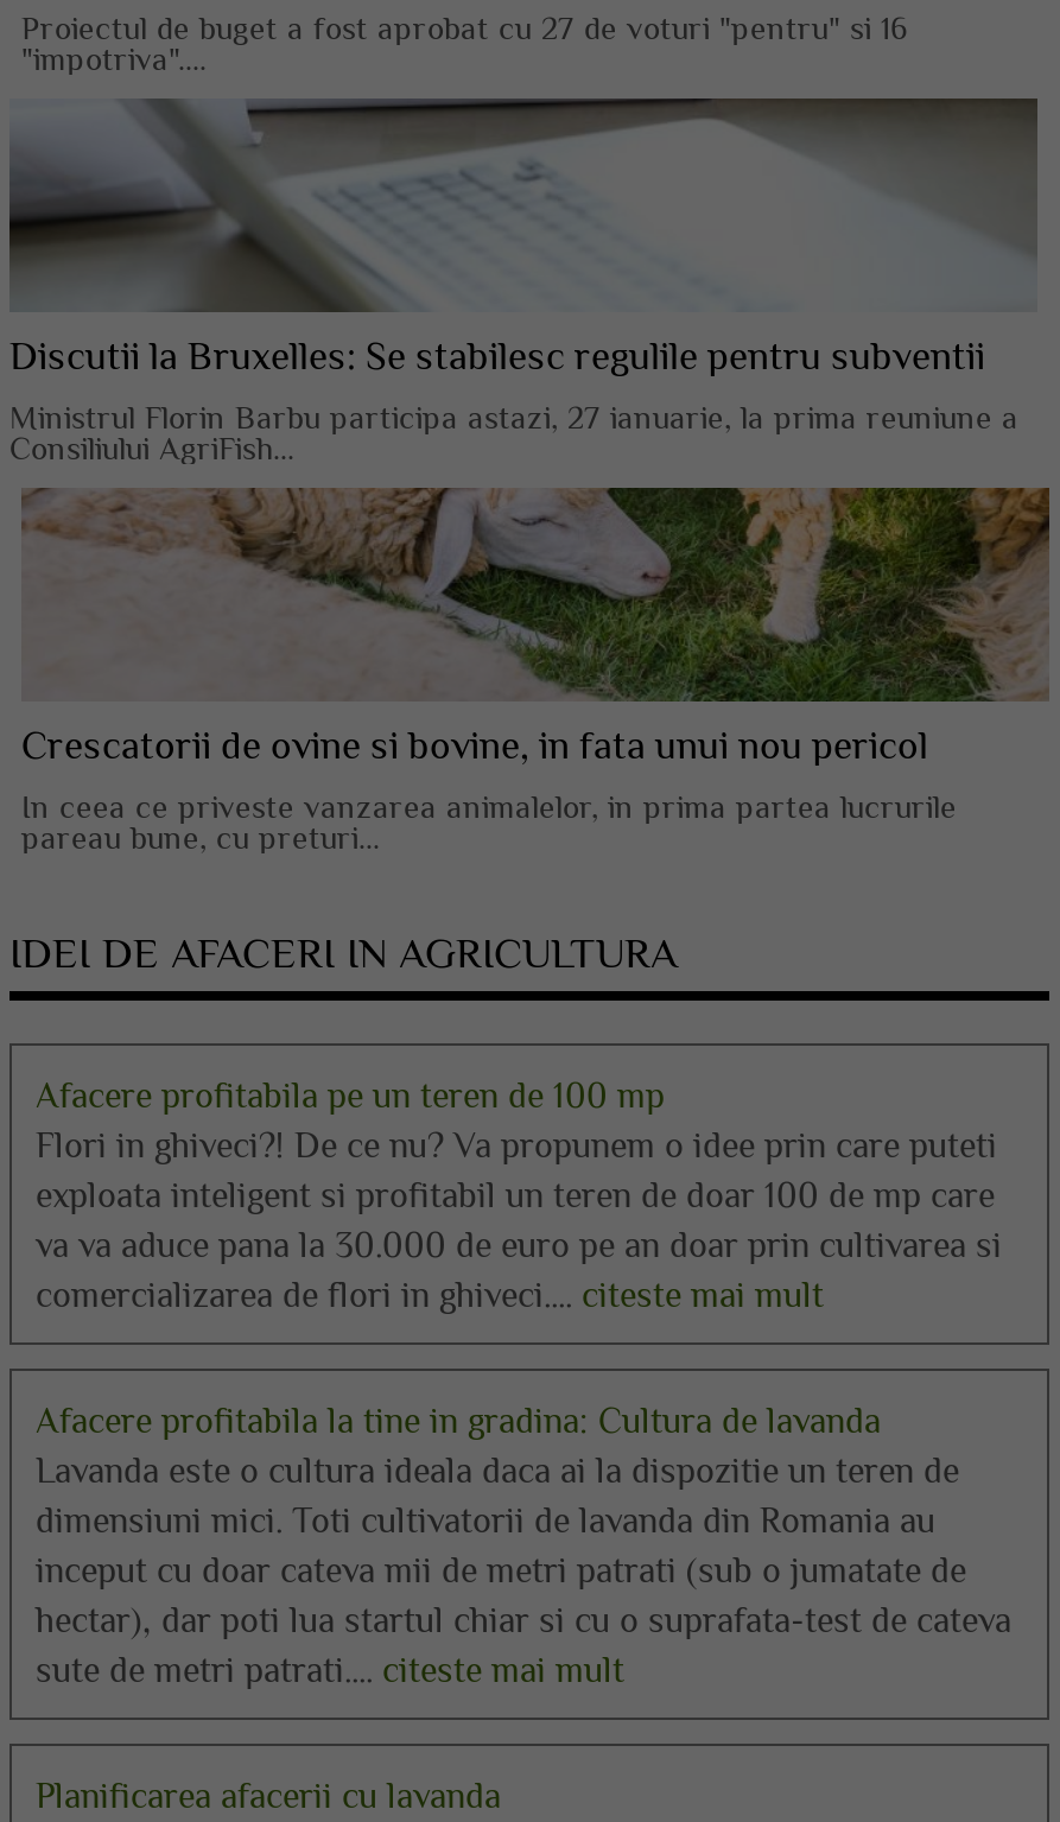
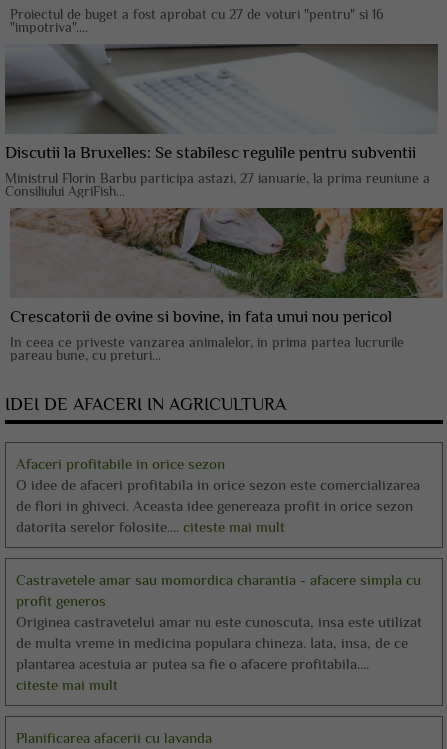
- Afacere profitabila pe un teren de 100 mp
- Flori in ghiveci?! De ce nu? Va propunem o idee prin care puteti
- exploata inteligent si profitabil un teren de doar 100 de mp care
- va va aduce pana la 30.000 de euro pe an doar prin cultivarea si
- comercializarea de flori in ghiveci.... citeste mai mult
+ Afaceri profitabile in orice sezon
+ O idee de afaceri profitabila in orice sezon este comercializarea
+ de flori in ghiveci. Aceasta idee genereaza profit in orice sezon
+ datorita serelor folosite.... citeste mai mult

- Afacere profitabila la tine in gradina: Cultura de lavanda
- Lavanda este o cultura ideala daca ai la dispozitie un teren de
- dimensiuni mici. Toti cultivatorii de lavanda din Romania au
- inceput cu doar cateva mii de metri patrati (sub o jumatate de
- hectar), dar poti lua startul chiar si cu o suprafata-test de cateva
- sute de metri patrati.... citeste mai mult
+ Castravetele amar sau momordica charantia - afacere simpla cu
+ profit generos
+ Originea castravetelui amar nu este cunoscuta, insa este utilizat
+ de multa vreme in medicina populara chineza. Iata, insa, de ce
+ plantarea acestuia ar putea sa fie o afacere profitabila....
+ citeste mai mult
